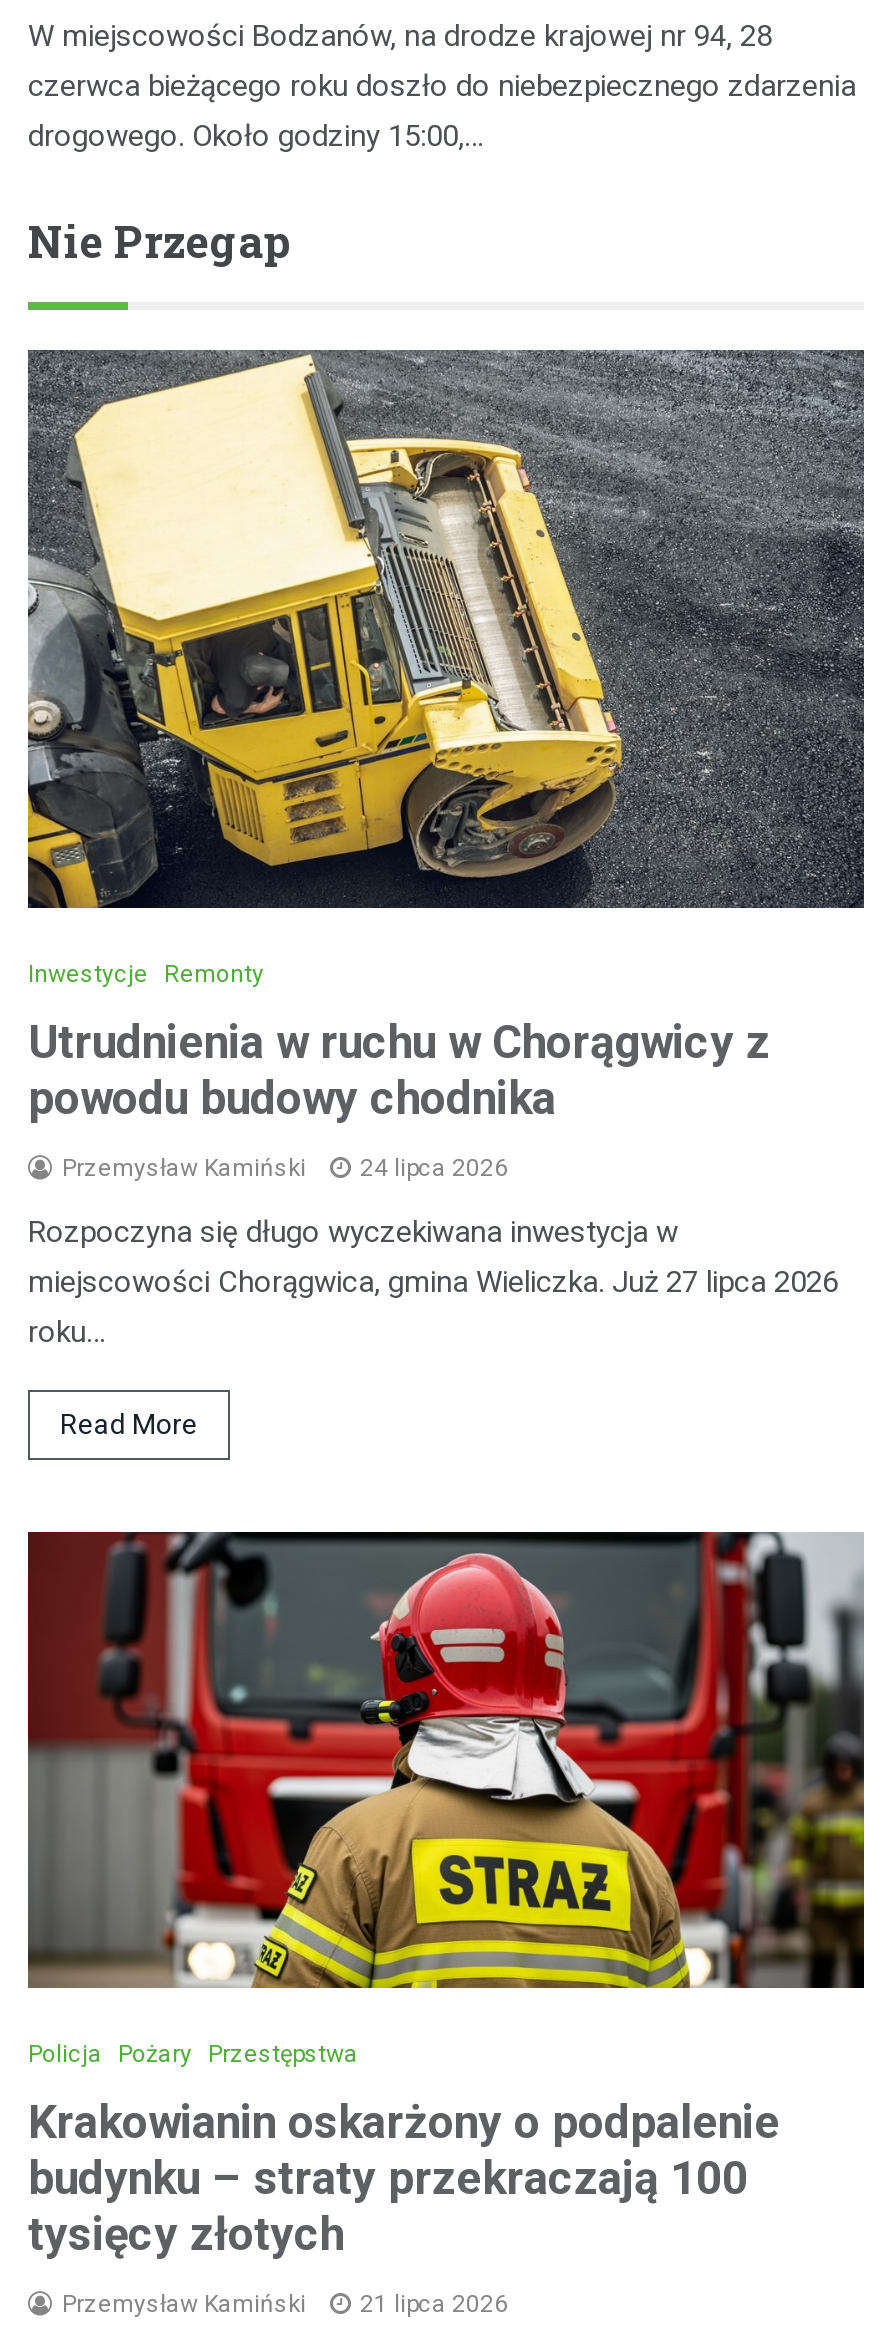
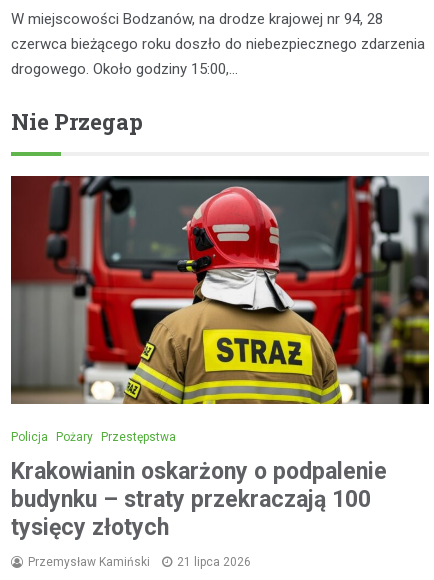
- [image]
- Inwestycje Remonty
- Utrudnienia w ruchu w Chorągwicy z
- powodu budowy chodnika
- Przemysław Kamiński
- 24 lipca 2026
- Rozpoczyna się długo wyczekiwana inwestycja w
- miejscowości Chorągwica, gmina Wieliczka. Już 27 lipca 2026
- roku…
- Read More
